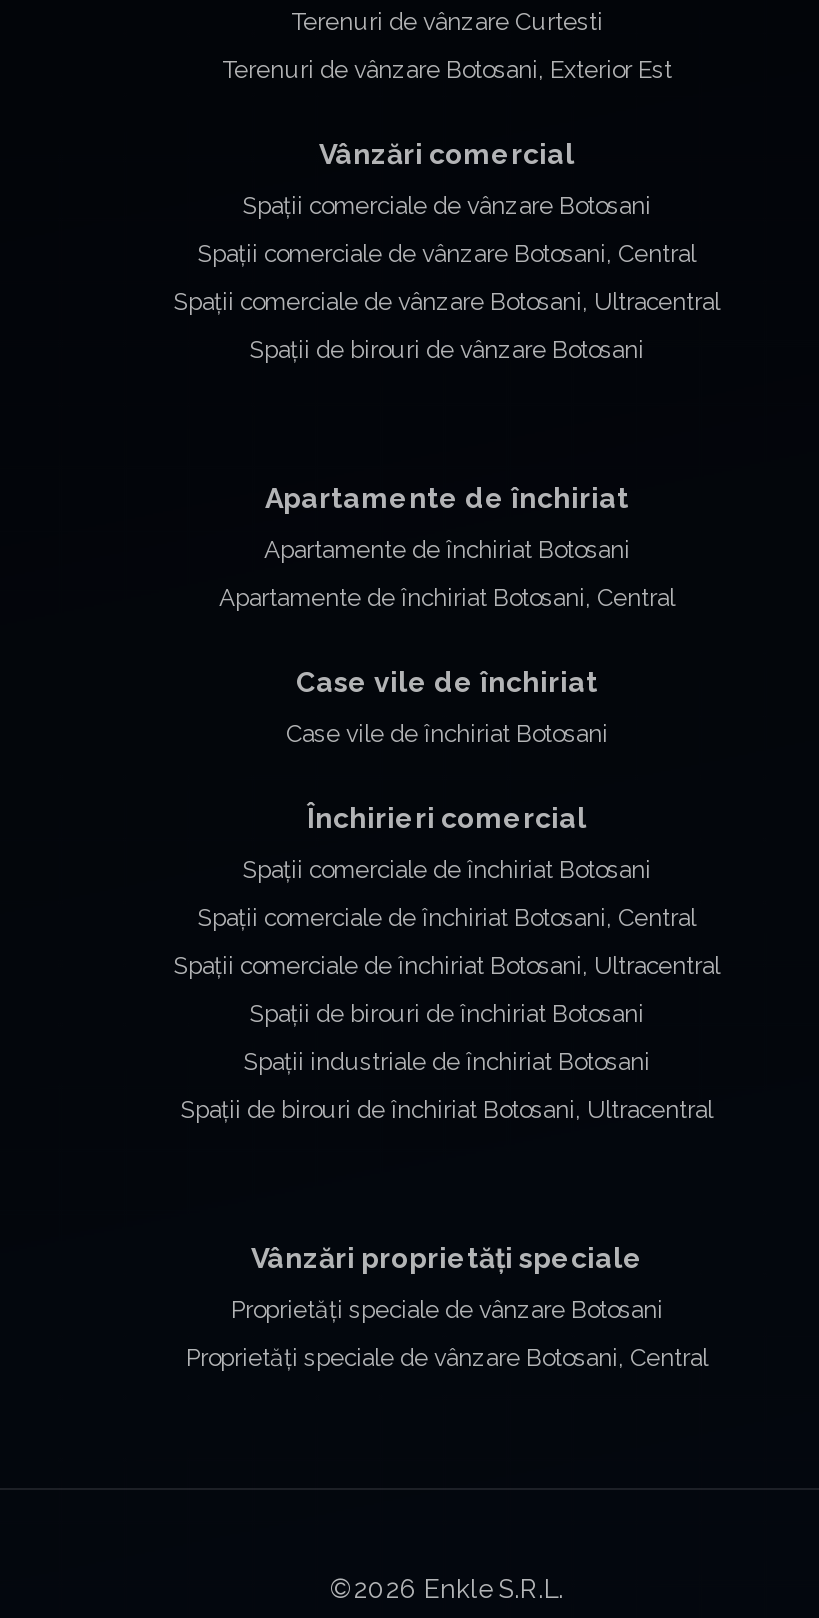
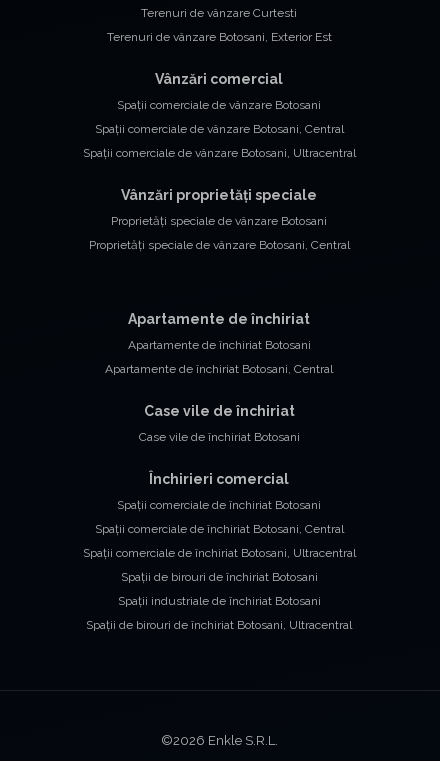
- Spații de birouri de vânzare Botosani

moved down: Apartamente de închiriat | Apartamente de închiriat Botosani | Apartamente de închiriat Botosani, Central | ... | Spații industriale de închiriat Botosani | Spații de birouri de închiriat Botosani, Ultracentral

moved up: Vânzări proprietăți speciale | Proprietăți speciale de vânzare Botosani | Proprietăți speciale de vânzare Botosani, Central
